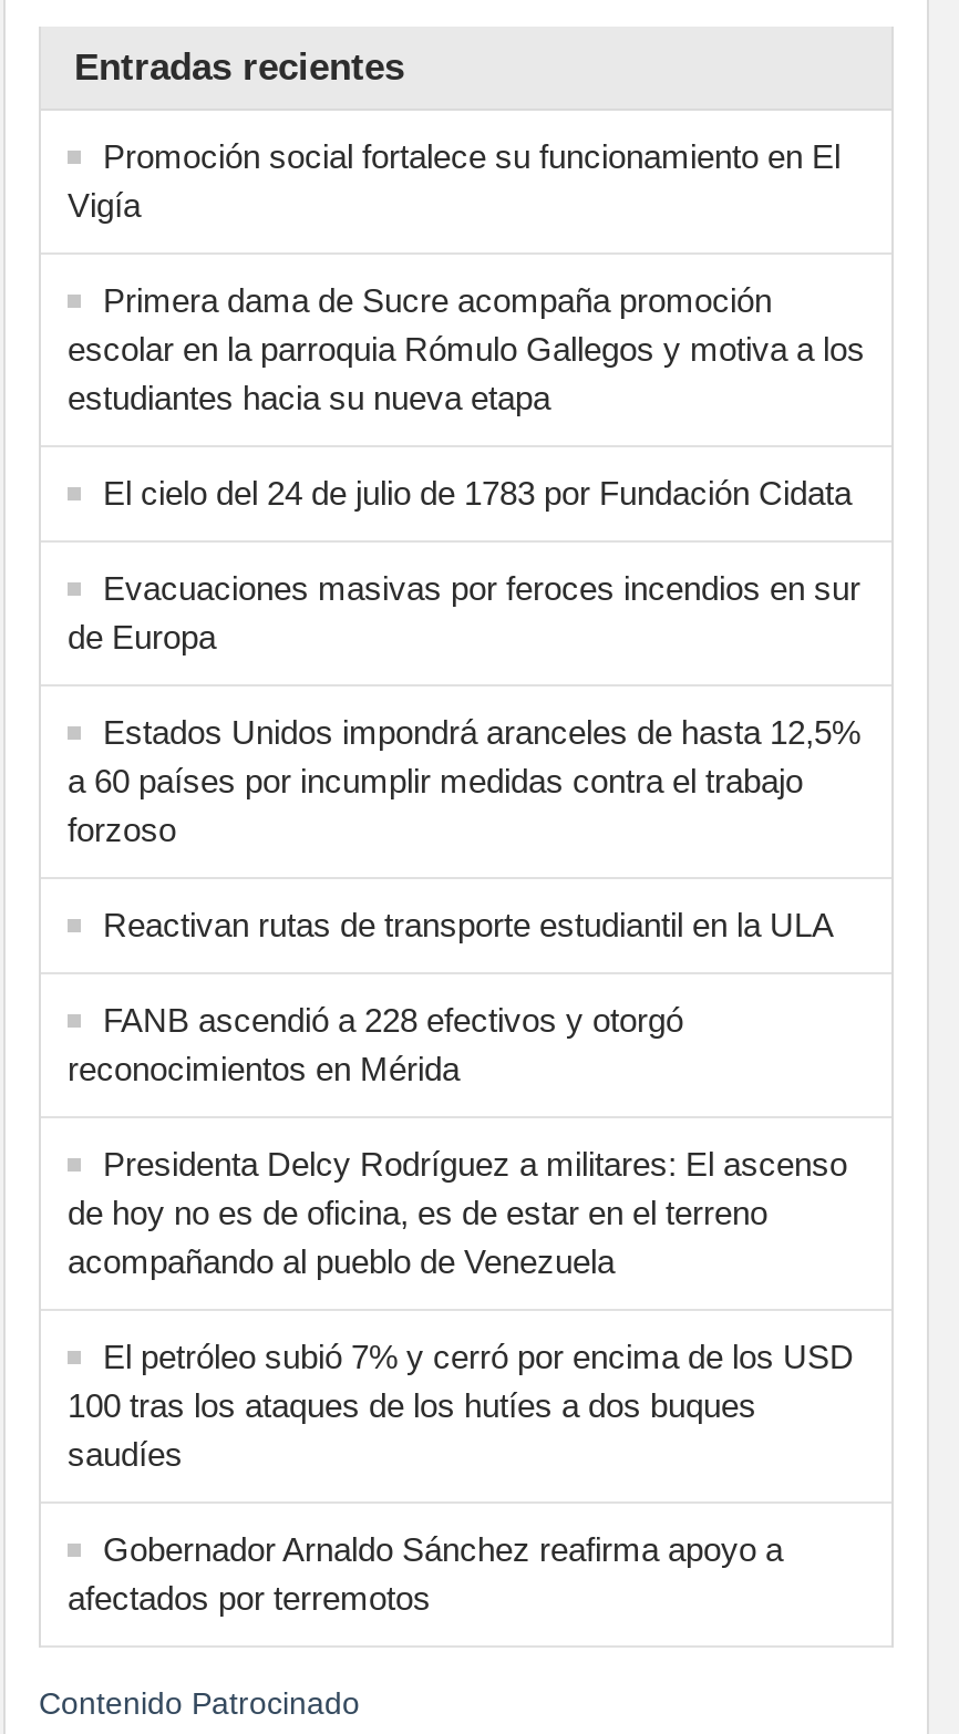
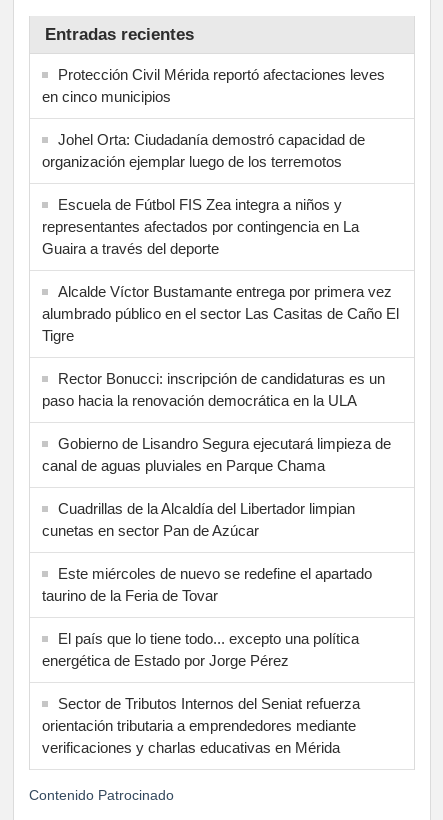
- Promoción social fortalece su funcionamiento en El
- Vigía
+ Protección Civil Mérida reportó afectaciones leves
+ en cinco municipios

- Primera dama de Sucre acompaña promoción
- escolar en la parroquia Rómulo Gallegos y motiva a los
- estudiantes hacia su nueva etapa
+ Johel Orta: Ciudadanía demostró capacidad de
+ organización ejemplar luego de los terremotos

- El cielo del 24 de julio de 1783 por Fundación Cidata
+ Escuela de Fútbol FIS Zea integra a niños y
+ representantes afectados por contingencia en La
+ Guaira a través del deporte

- Evacuaciones masivas por feroces incendios en sur
- de Europa
+ Alcalde Víctor Bustamante entrega por primera vez
+ alumbrado público en el sector Las Casitas de Caño El
+ Tigre

- Estados Unidos impondrá aranceles de hasta 12,5%
- a 60 países por incumplir medidas contra el trabajo
- forzoso
+ Rector Bonucci: inscripción de candidaturas es un
+ paso hacia la renovación democrática en la ULA

- Reactivan rutas de transporte estudiantil en la ULA
+ Gobierno de Lisandro Segura ejecutará limpieza de
+ canal de aguas pluviales en Parque Chama

- FANB ascendió a 228 efectivos y otorgó
- reconocimientos en Mérida
+ Cuadrillas de la Alcaldía del Libertador limpian
+ cunetas en sector Pan de Azúcar

- Presidenta Delcy Rodríguez a militares: El ascenso
- de hoy no es de oficina, es de estar en el terreno
- acompañando al pueblo de Venezuela
+ Este miércoles de nuevo se redefine el apartado
+ taurino de la Feria de Tovar

- El petróleo subió 7% y cerró por encima de los USD
- 100 tras los ataques de los hutíes a dos buques
- saudíes
+ El país que lo tiene todo... excepto una política
+ energética de Estado por Jorge Pérez

- Gobernador Arnaldo Sánchez reafirma apoyo a
- afectados por terremotos
+ Sector de Tributos Internos del Seniat refuerza
+ orientación tributaria a emprendedores mediante
+ verificaciones y charlas educativas en Mérida
